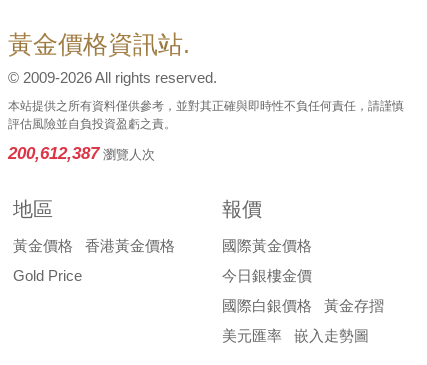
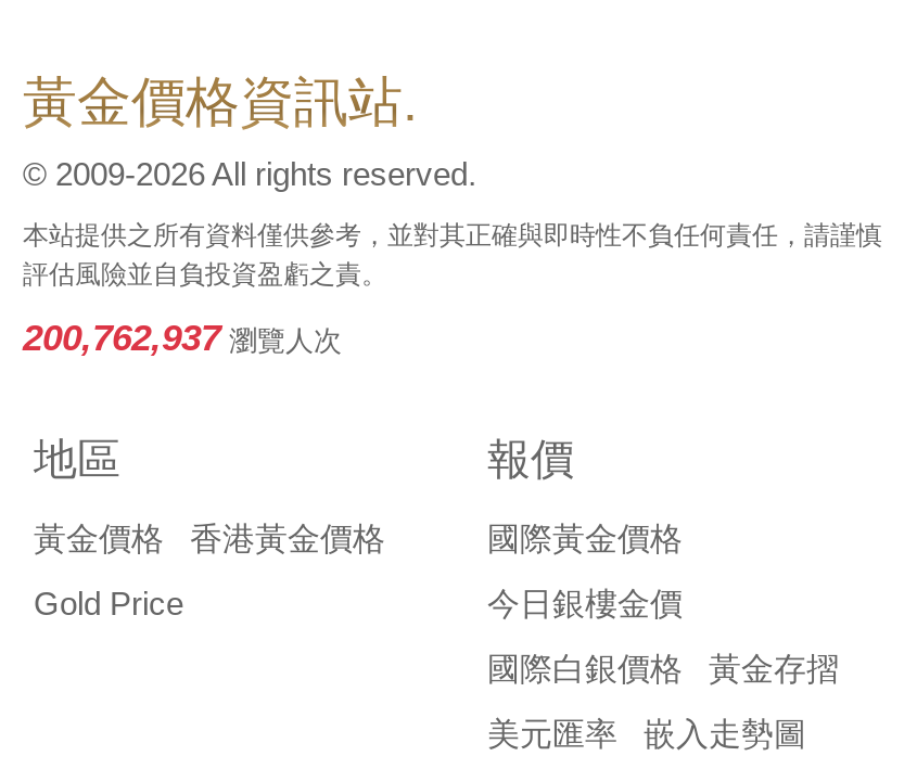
- 200,612,387 瀏覽人次
+ 200,762,937 瀏覽人次
